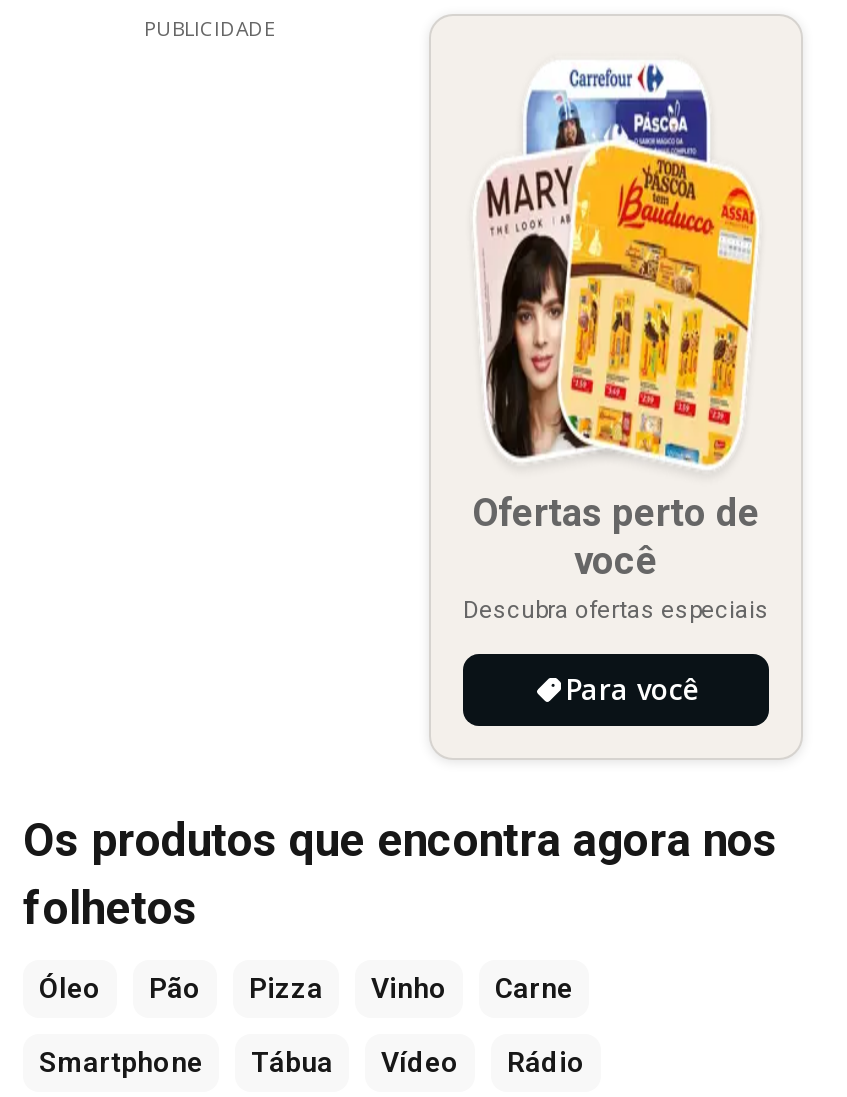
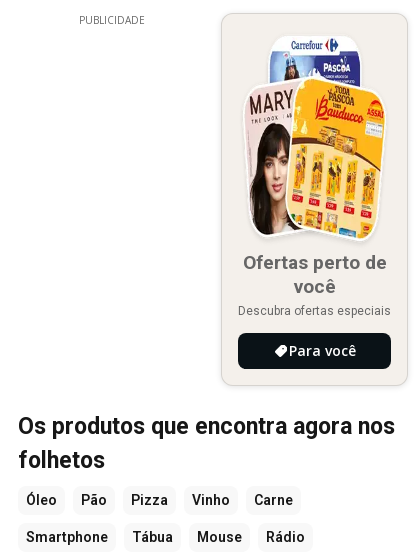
- Vídeo
+ Mouse
